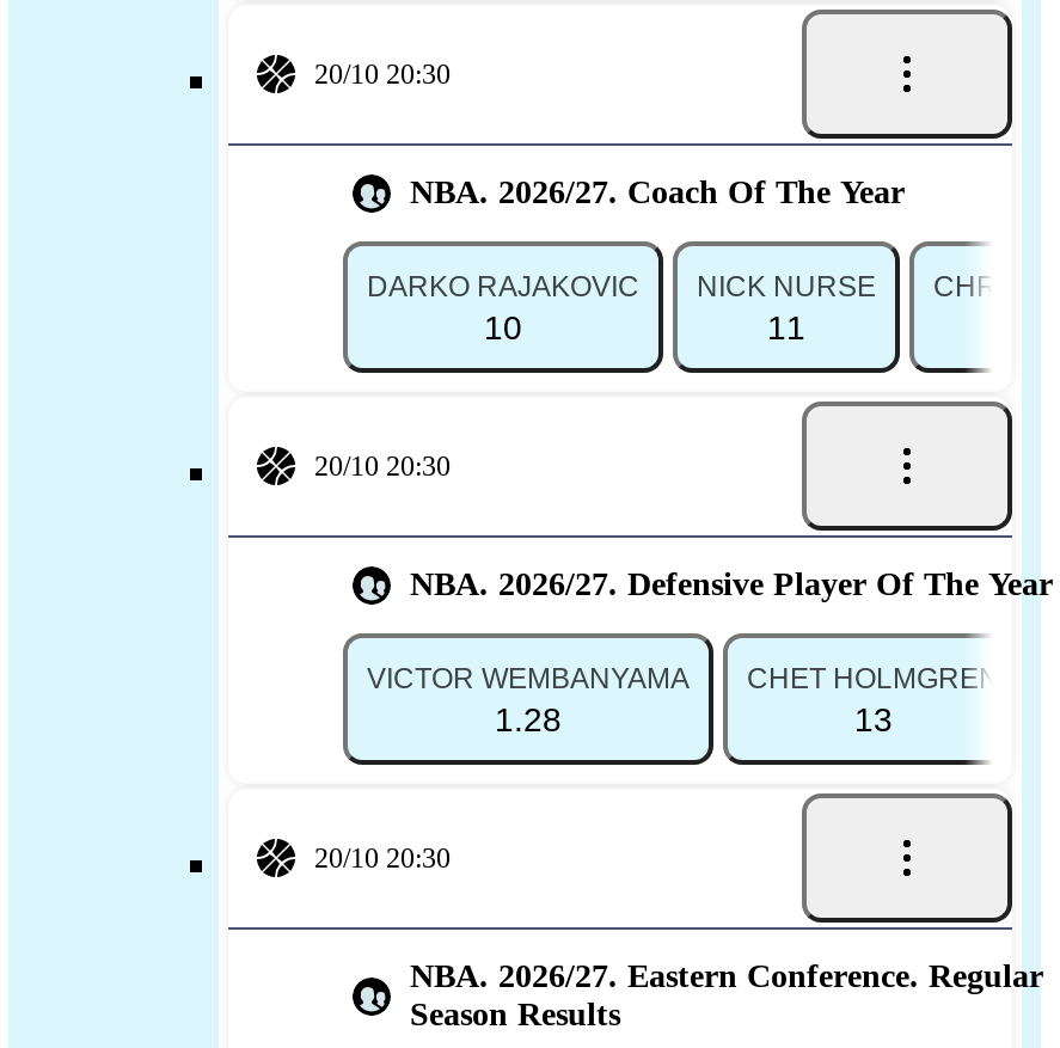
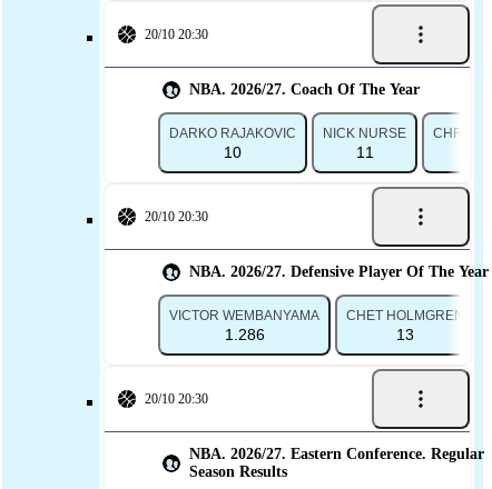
- 1.28
+ 1.286
